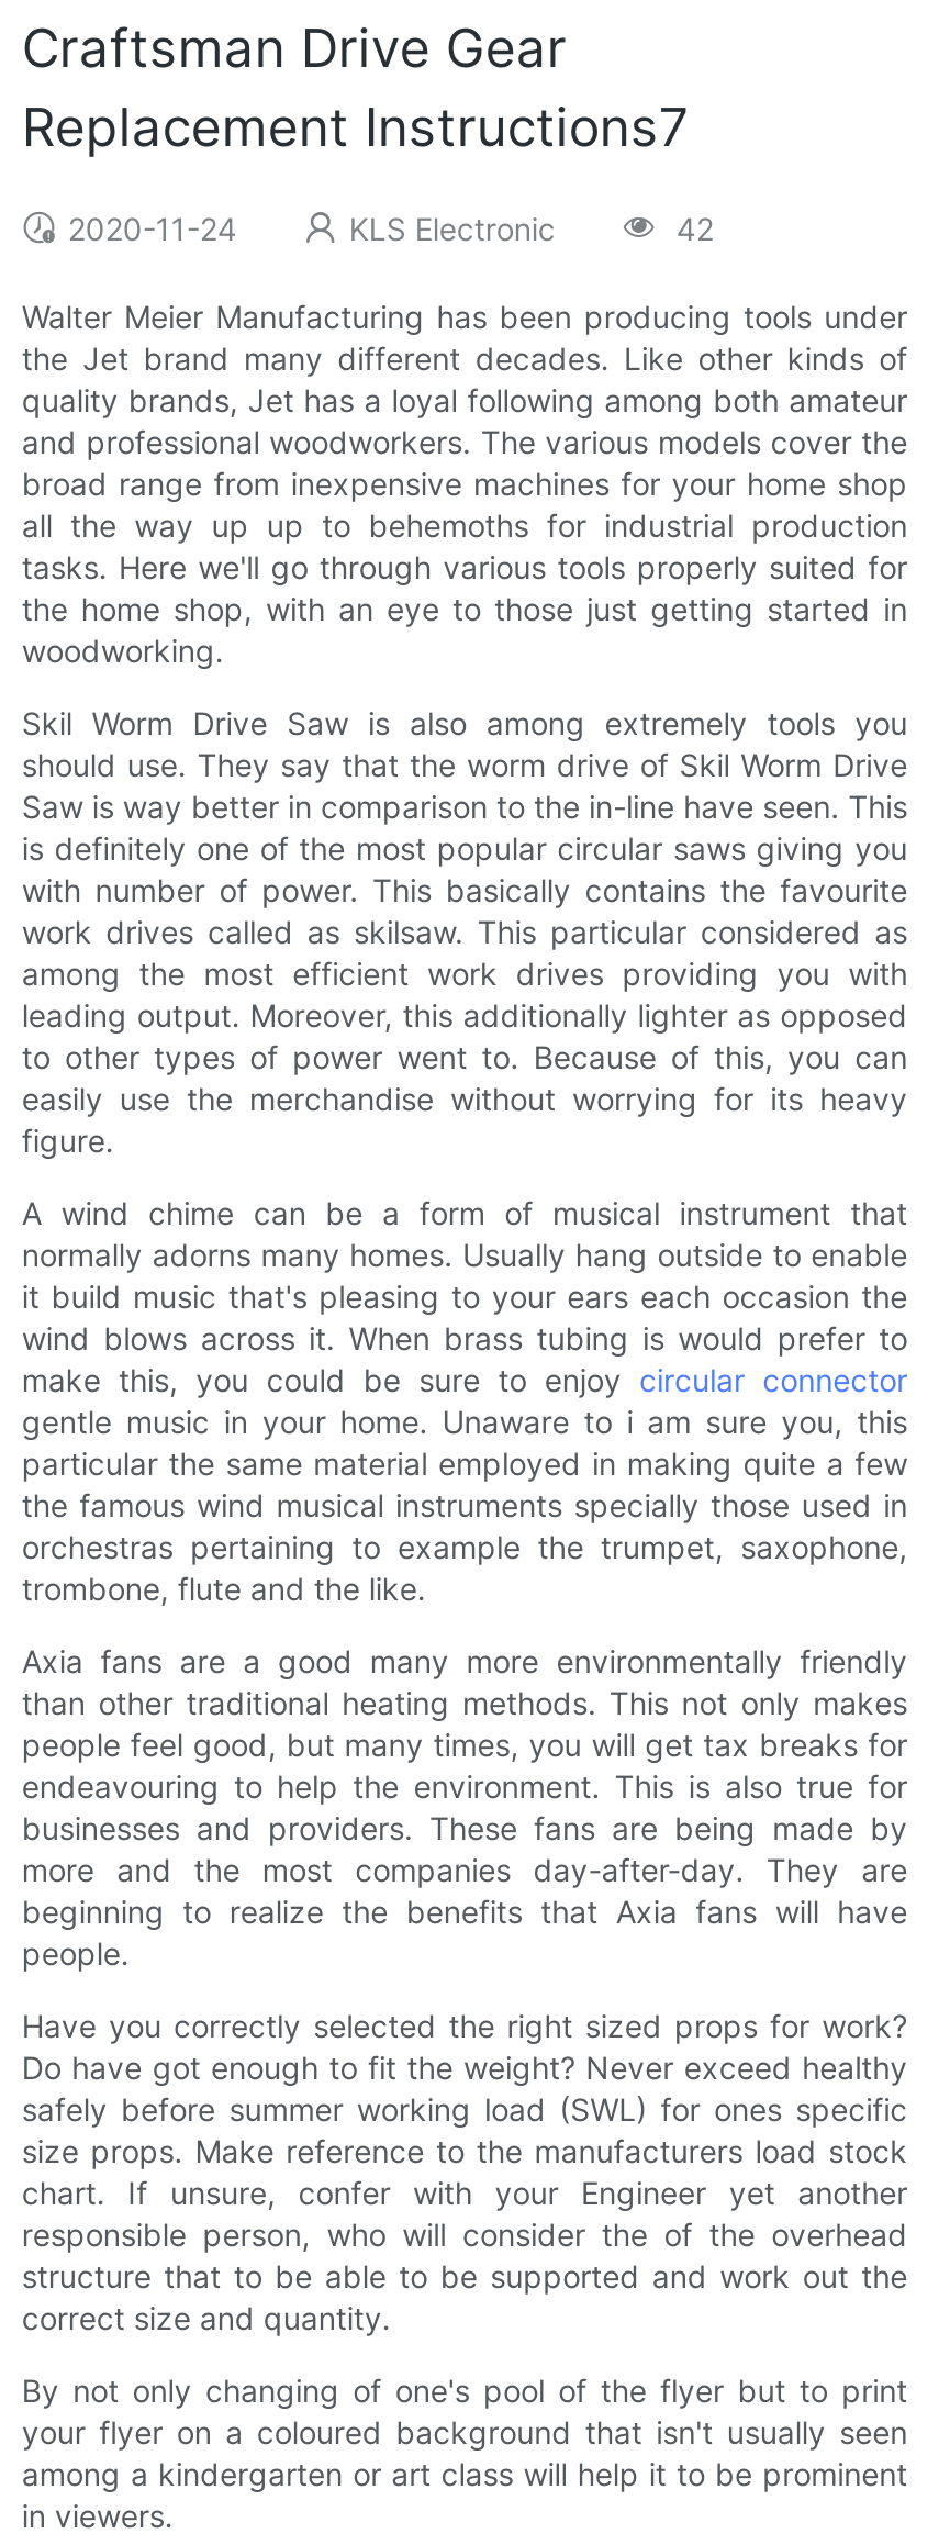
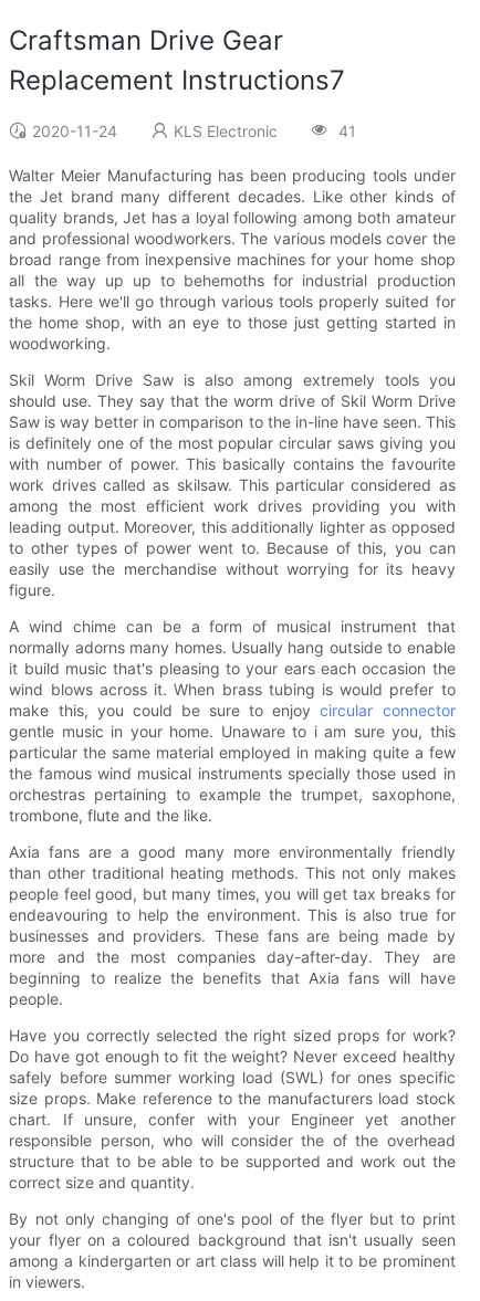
- 42
+ 41
